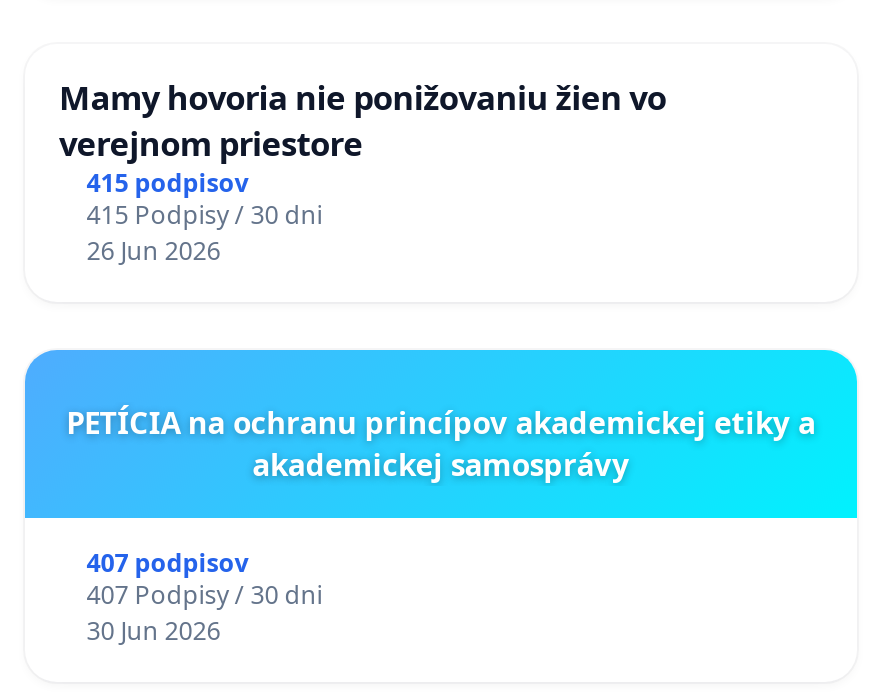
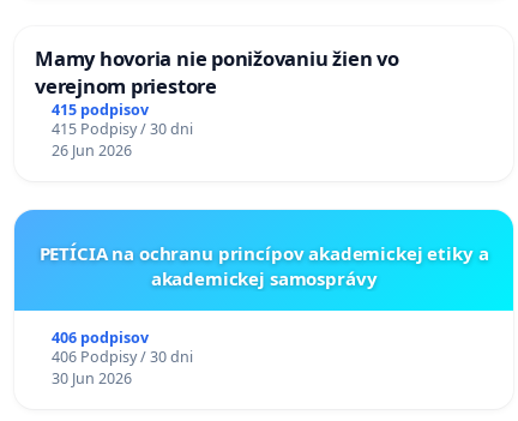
- 407 podpisov
+ 406 podpisov

- 407 Podpisy / 30 dni
+ 406 Podpisy / 30 dni
